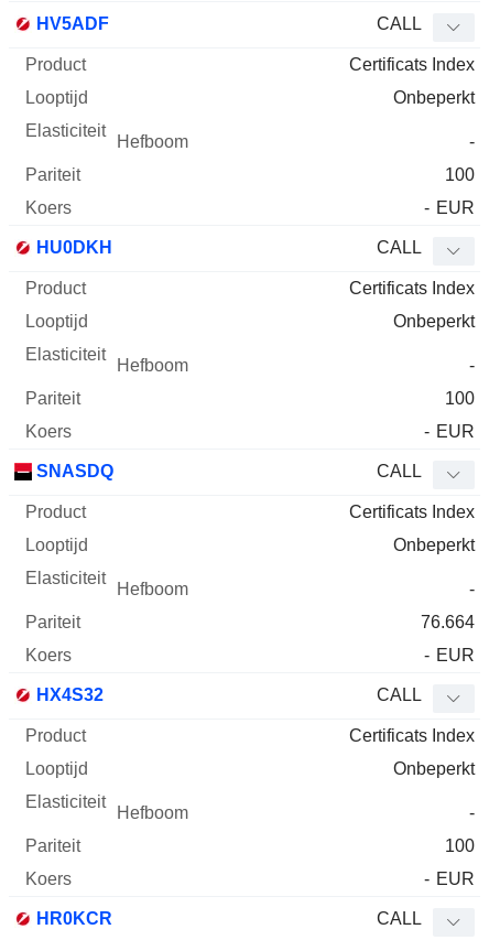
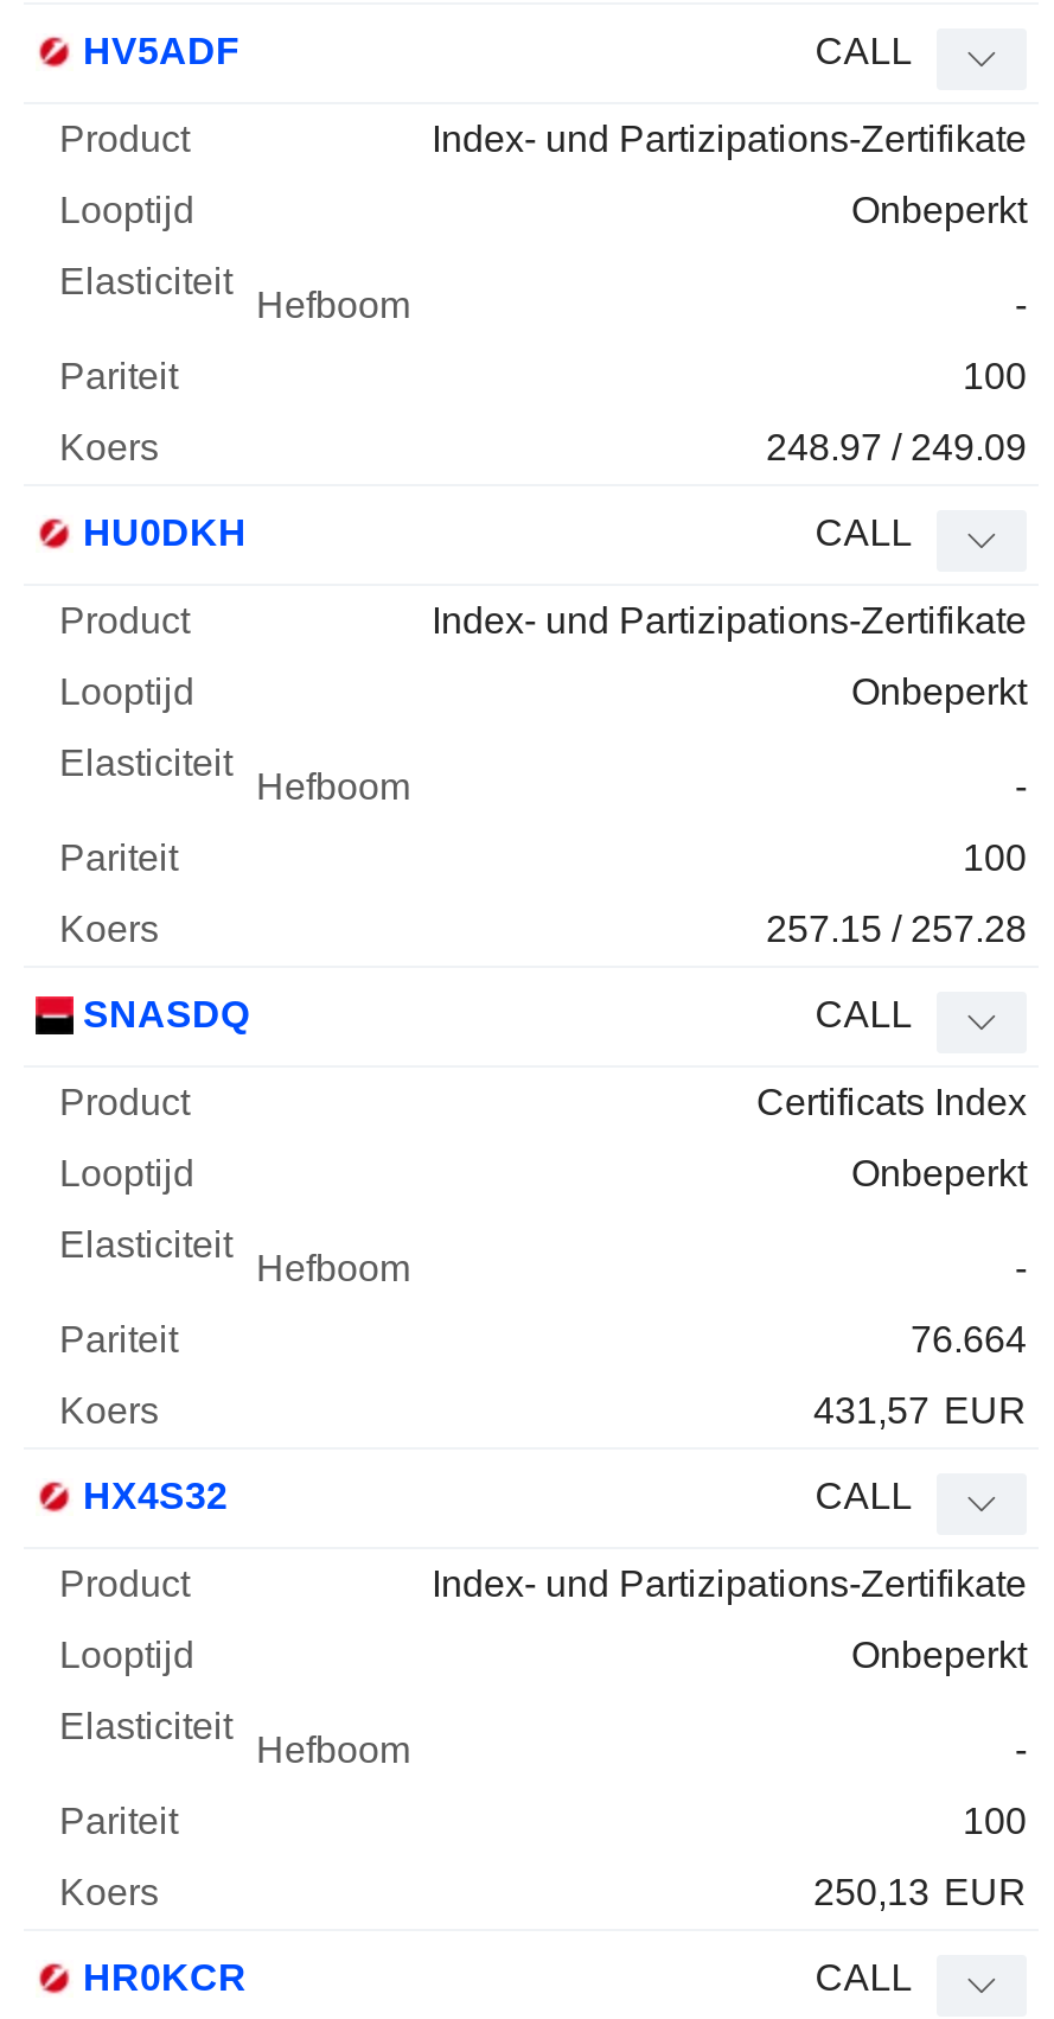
- Certificats Index
+ Index- und Partizipations-Zertifikate

- - EUR
+ 248.97 / 249.09

- Certificats Index
+ Index- und Partizipations-Zertifikate

- - EUR
+ 257.15 / 257.28

- - EUR
+ 431,57 EUR

- Certificats Index
+ Index- und Partizipations-Zertifikate

- - EUR
+ 250,13 EUR
